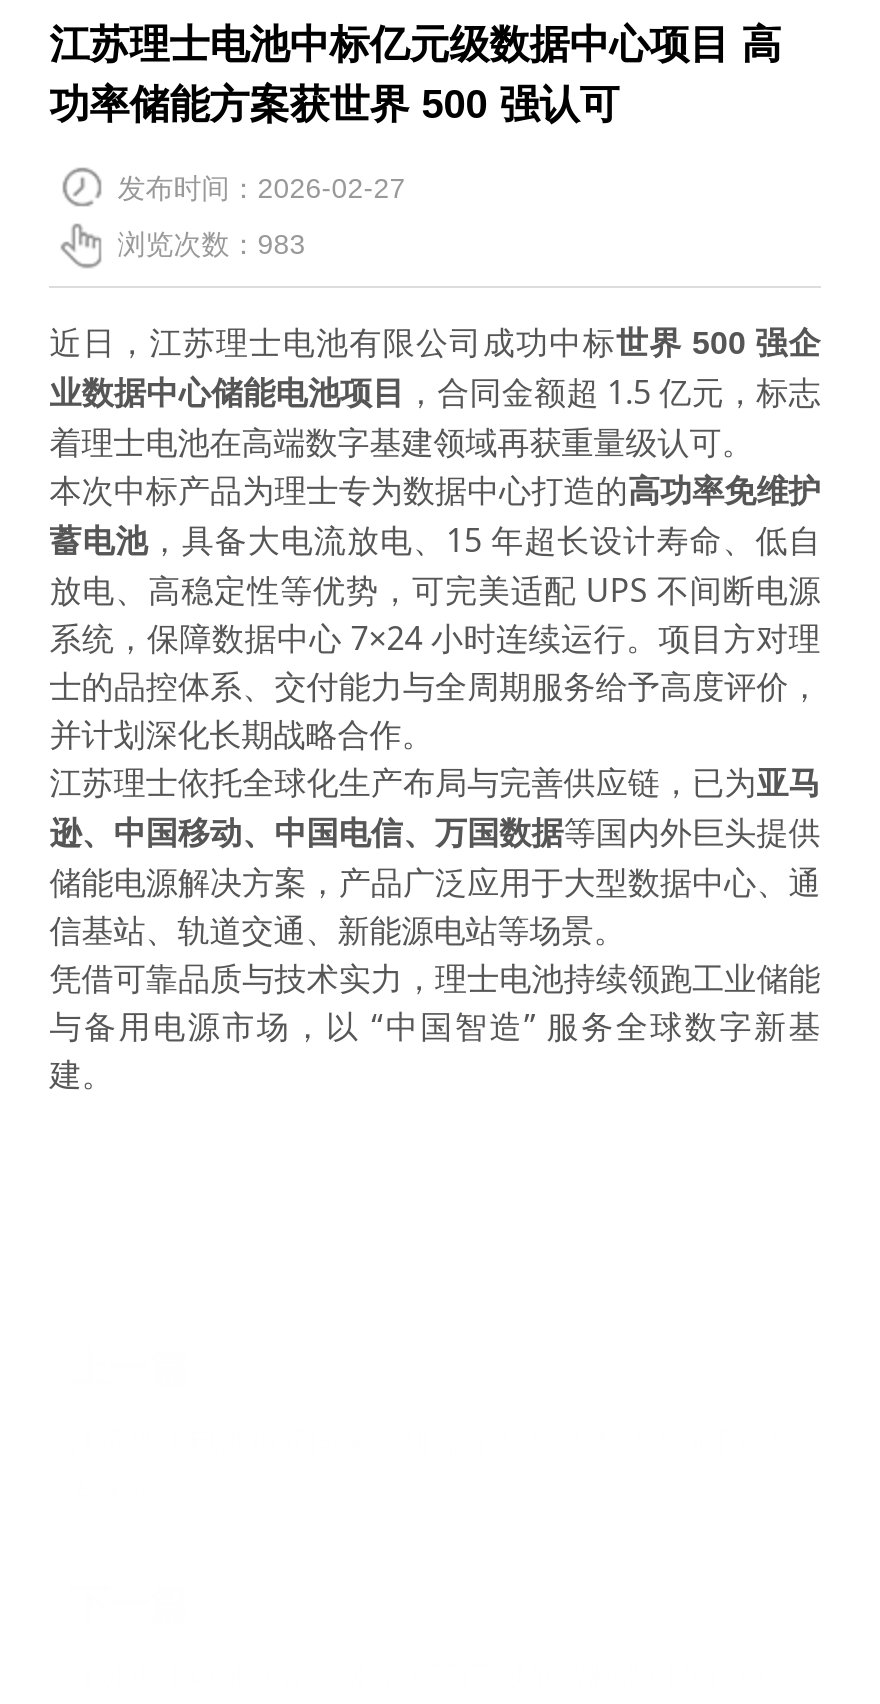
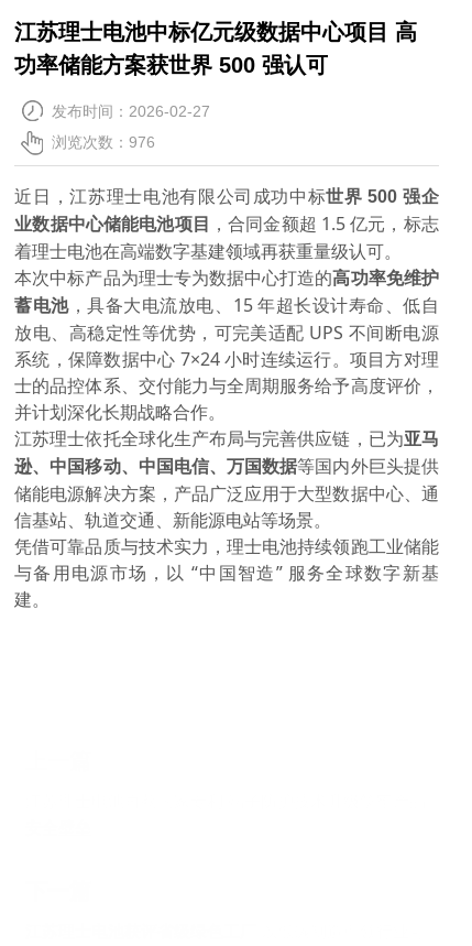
- 浏览次数：983
+ 浏览次数：976
